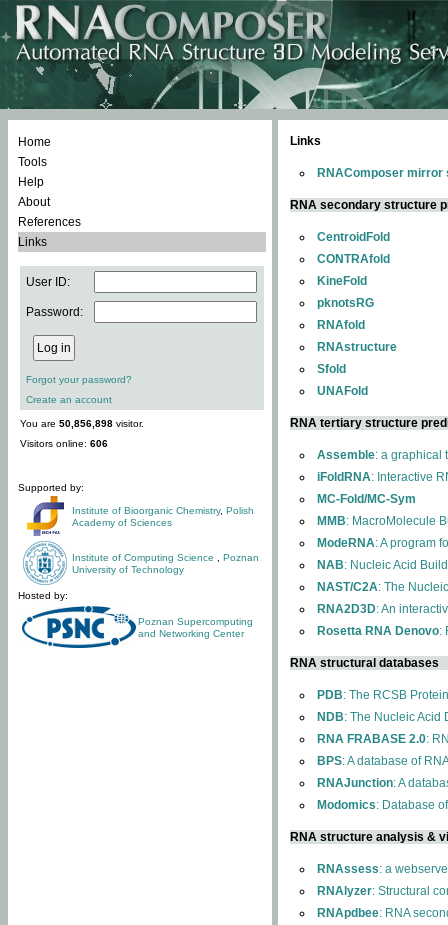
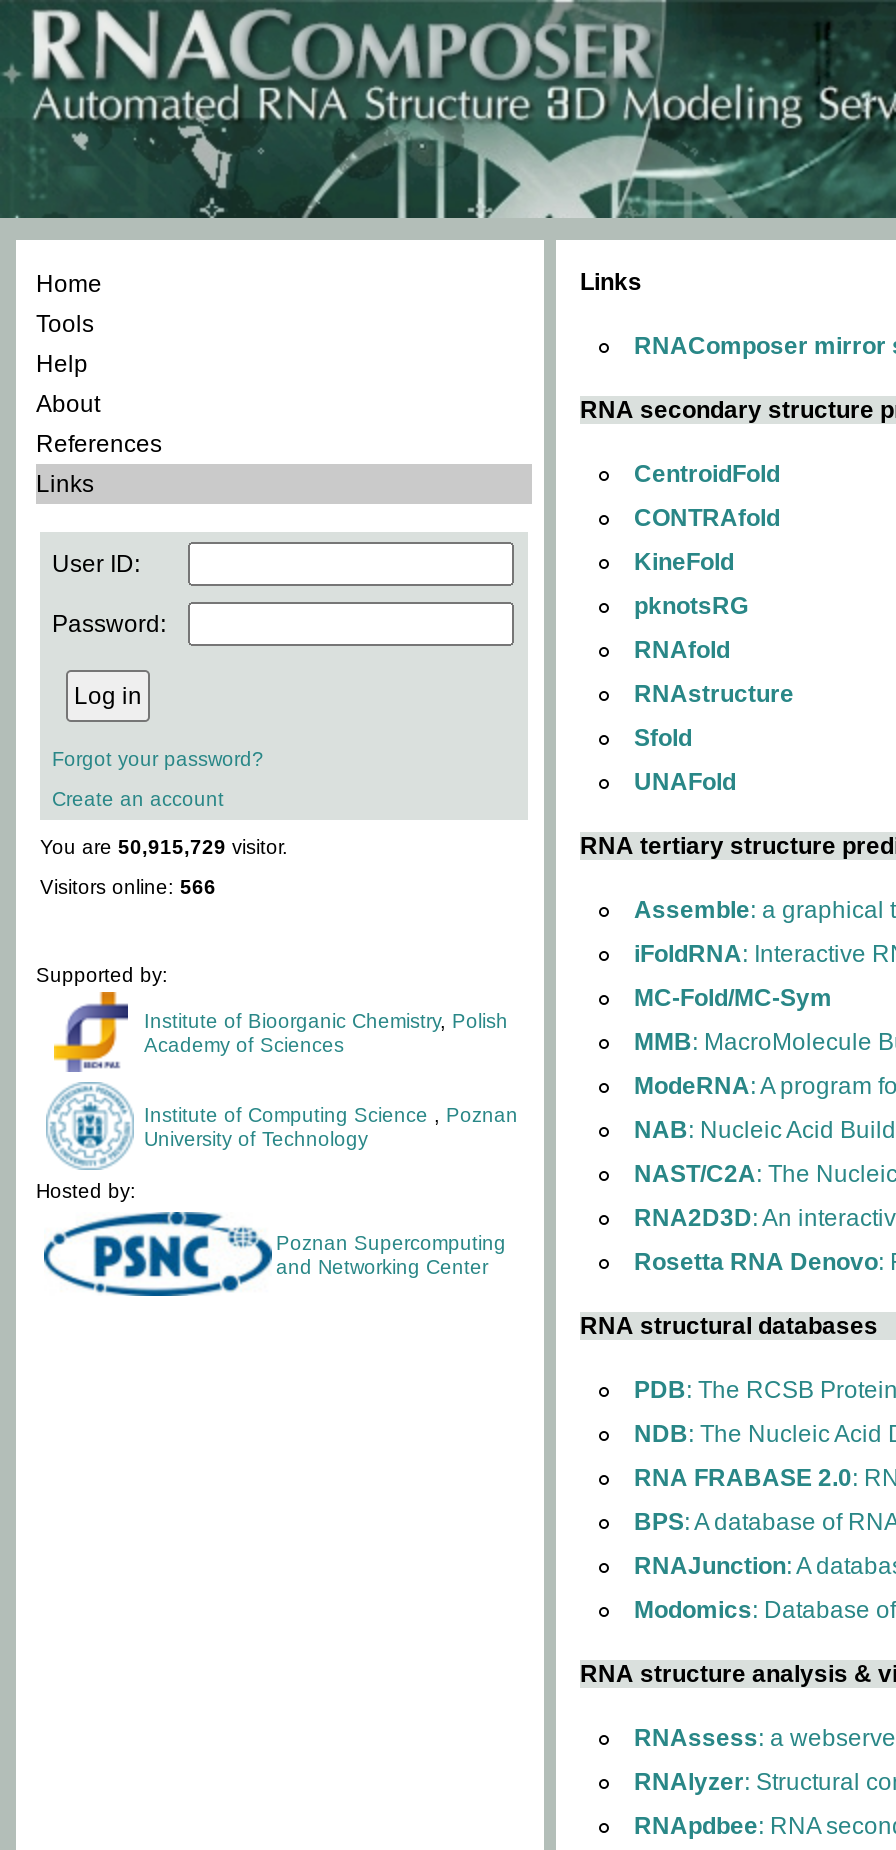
- You are 50,856,898 visitor.
+ You are 50,915,729 visitor.

- Visitors online: 606
+ Visitors online: 566
